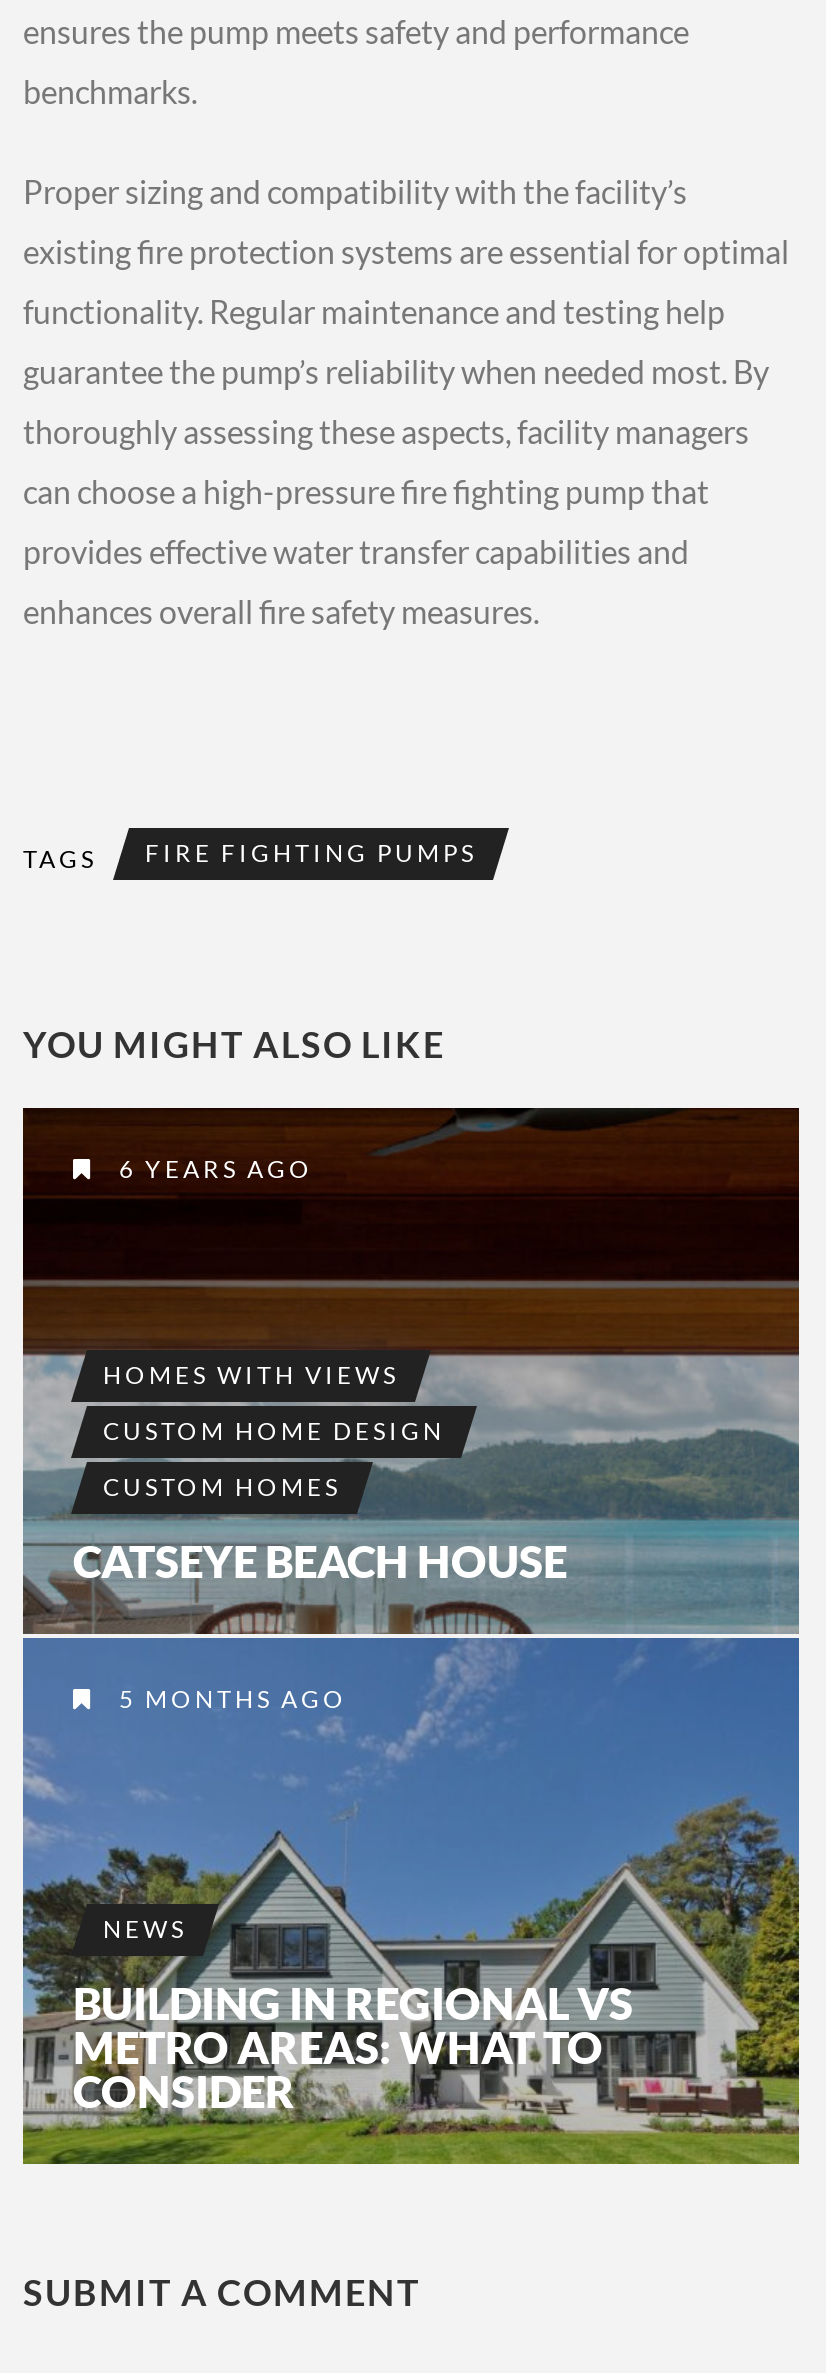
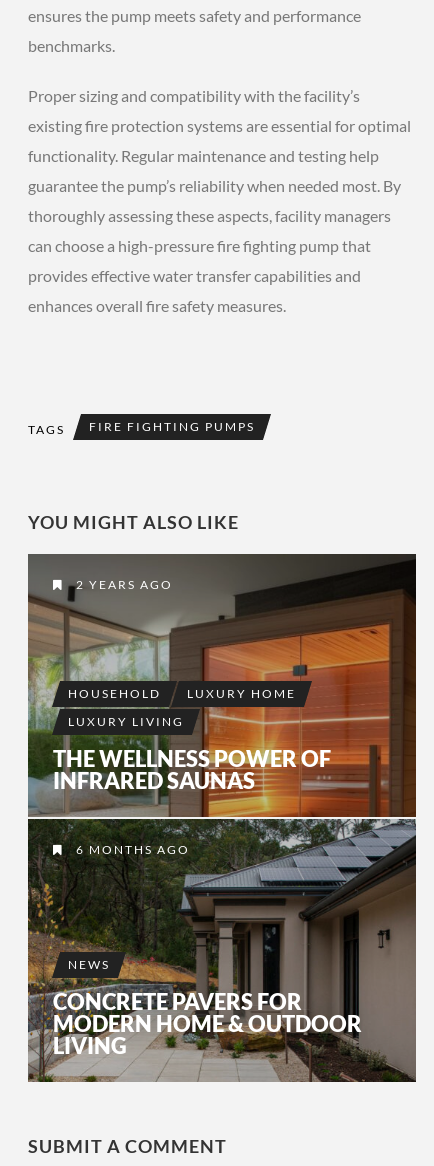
- [image]
- 6 YEARS AGO
+ [image]
+ 2 YEARS AGO

- HOMES WITH VIEWS
- CUSTOM HOME DESIGN
- CUSTOM HOMES
- CATSEYE BEACH HOUSE
- 5 MONTHS AGO
+ HOUSEHOLD
+ LUXURY HOME
+ LUXURY LIVING
+ THE WELLNESS POWER OF
+ INFRARED SAUNAS
+ 6 MONTHS AGO

- BUILDING IN REGIONAL VS
- METRO AREAS: WHAT TO
- CONSIDER
+ CONCRETE PAVERS FOR
+ MODERN HOME & OUTDOOR
+ LIVING
